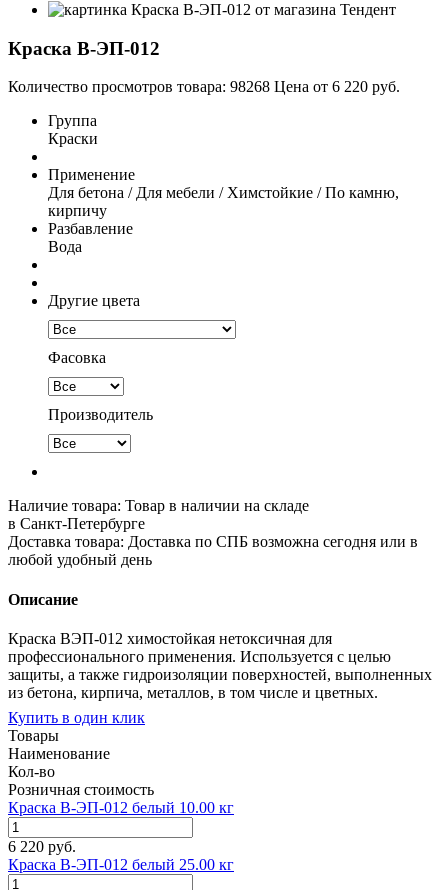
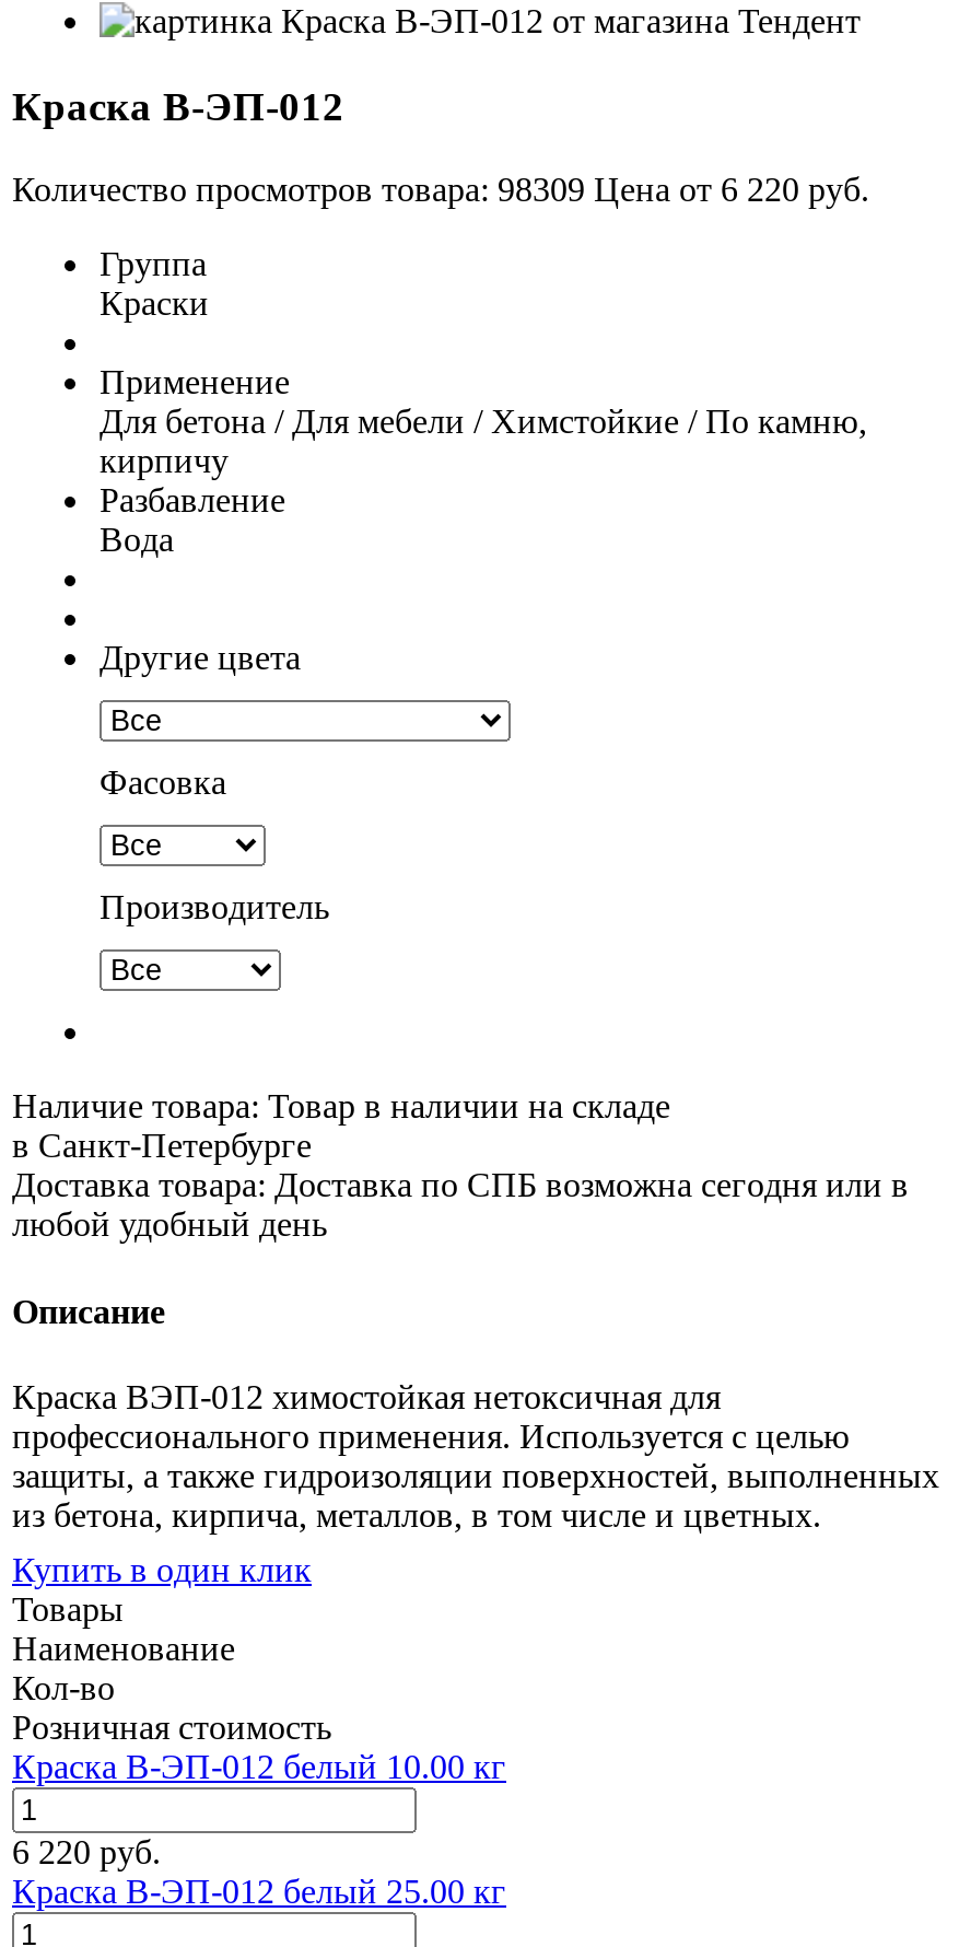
- Количество просмотров товара: 98268 Цена от 6 220 руб.
+ Количество просмотров товара: 98309 Цена от 6 220 руб.
